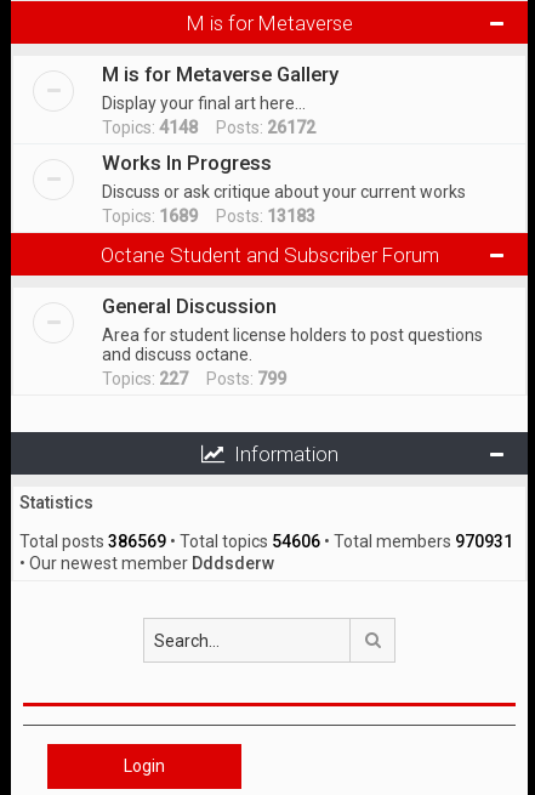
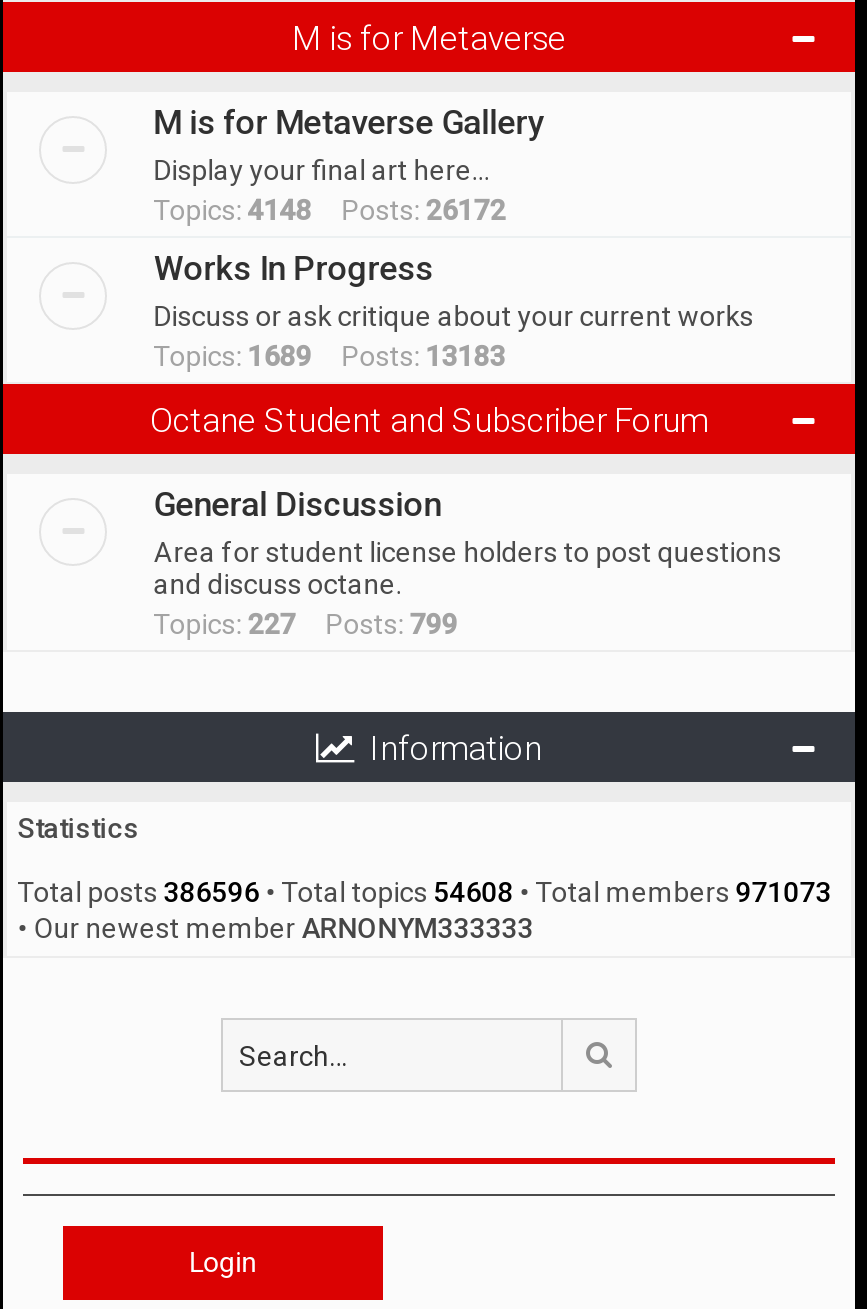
- Total posts 386569 • Total topics 54606 • Total members 970931
+ Total posts 386596 • Total topics 54608 • Total members 971073

- • Our newest member Dddsderw
+ • Our newest member ARNONYM333333
